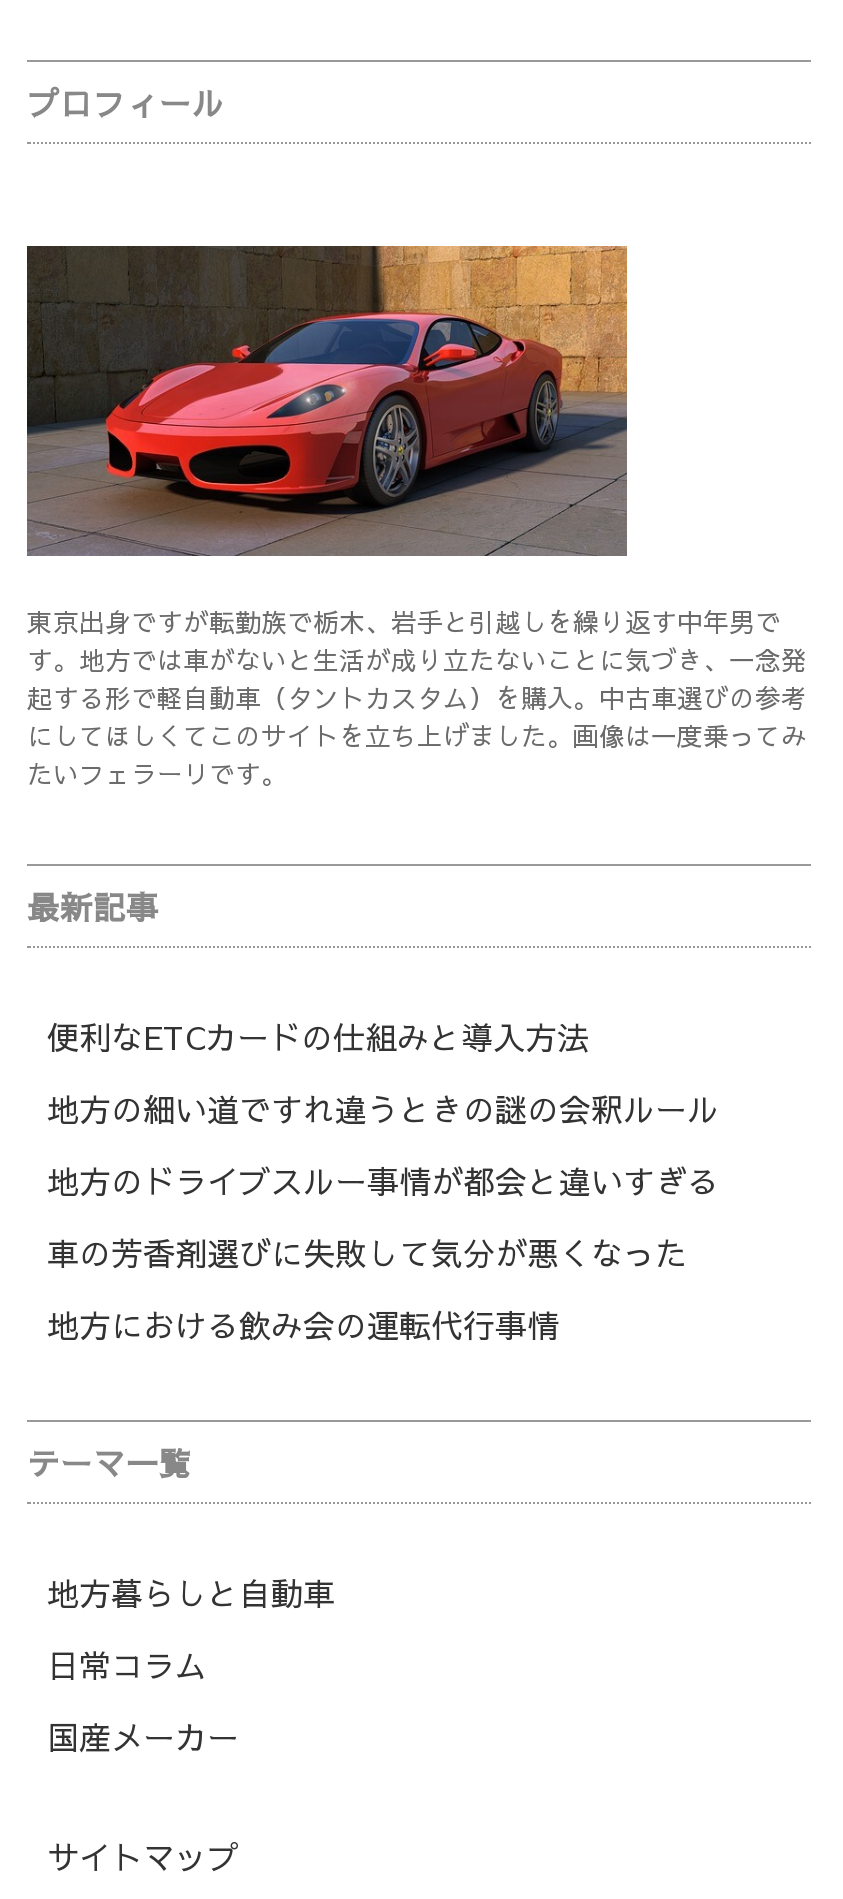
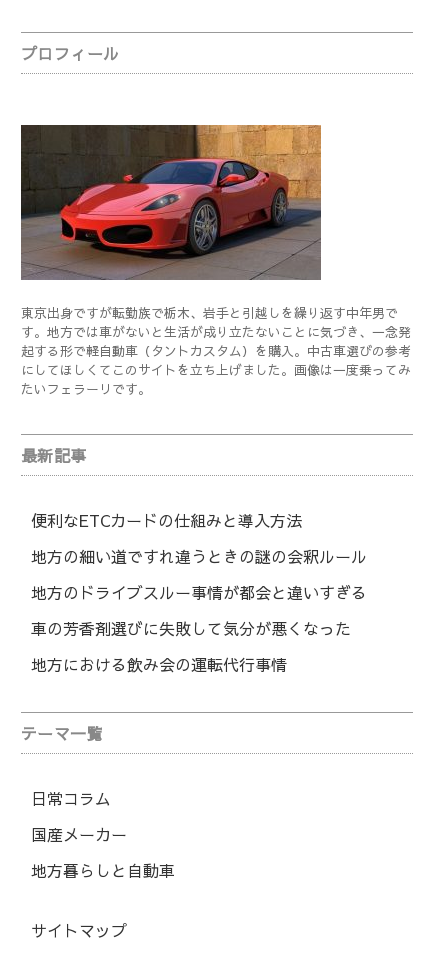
moved down: 地方暮らしと自動車

moved up: 日常コラム | 国産メーカー
